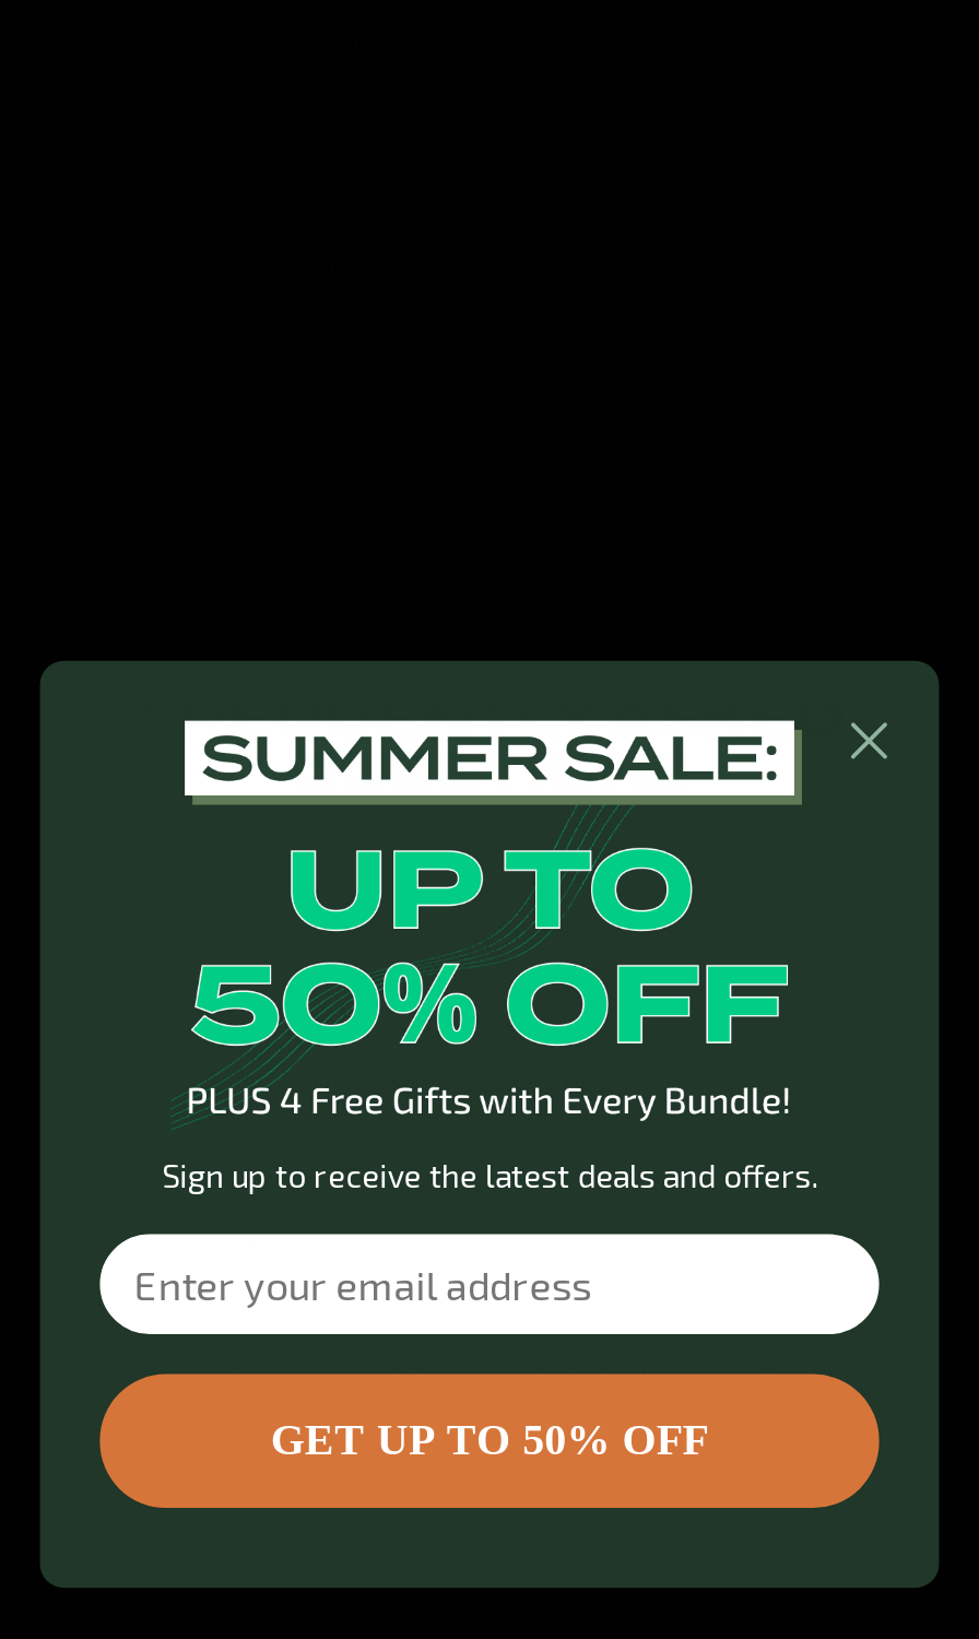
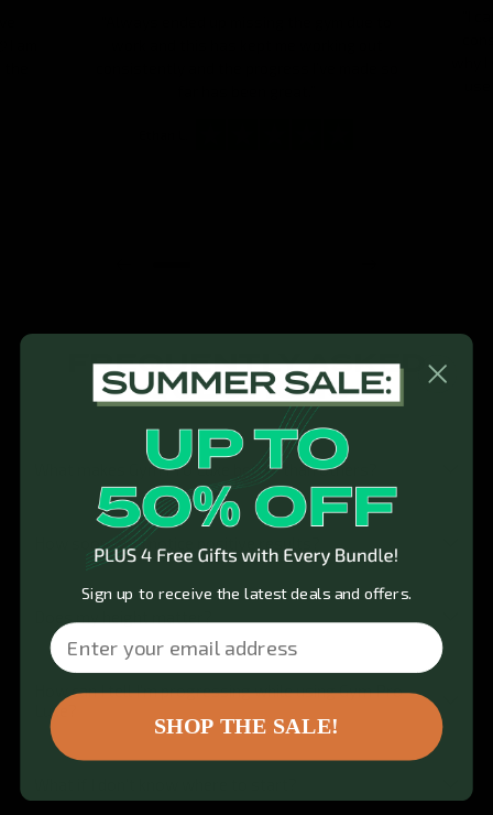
- GET UP TO 50% OFF
+ SHOP THE SALE!
